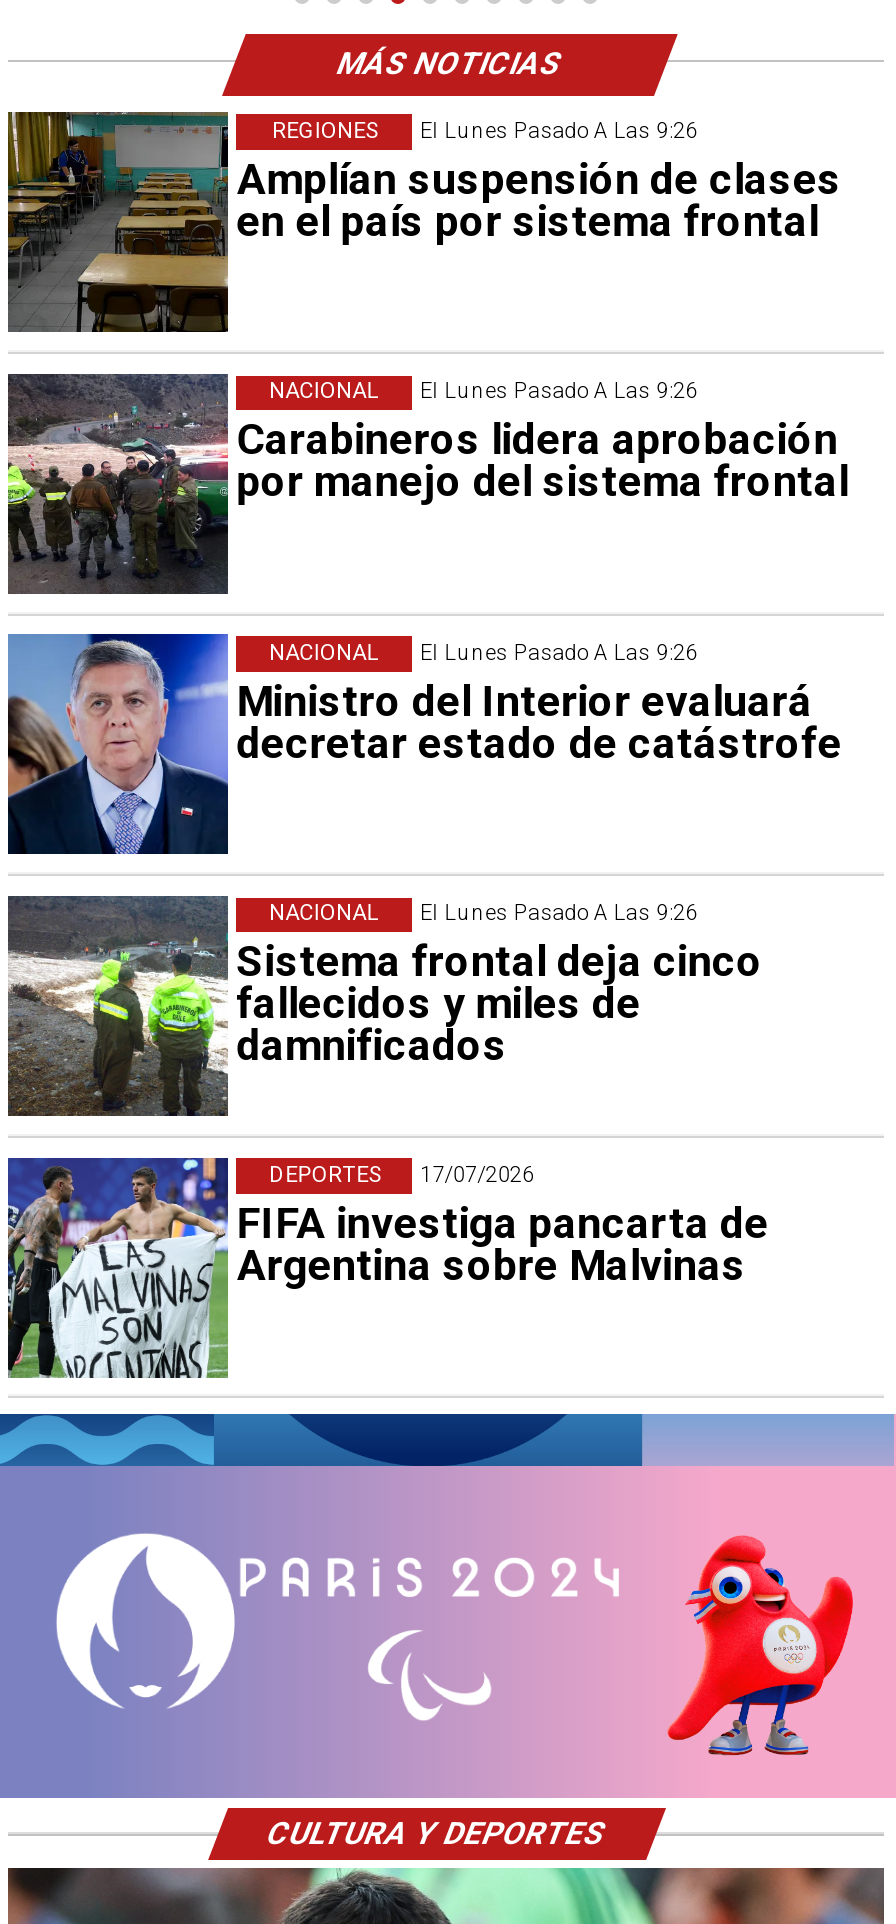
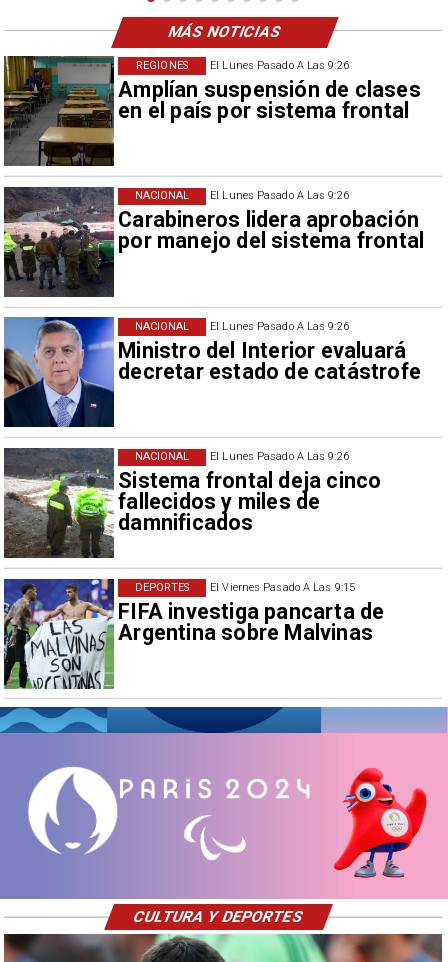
- 17/07/2026
+ El Viernes Pasado A Las 9:15
